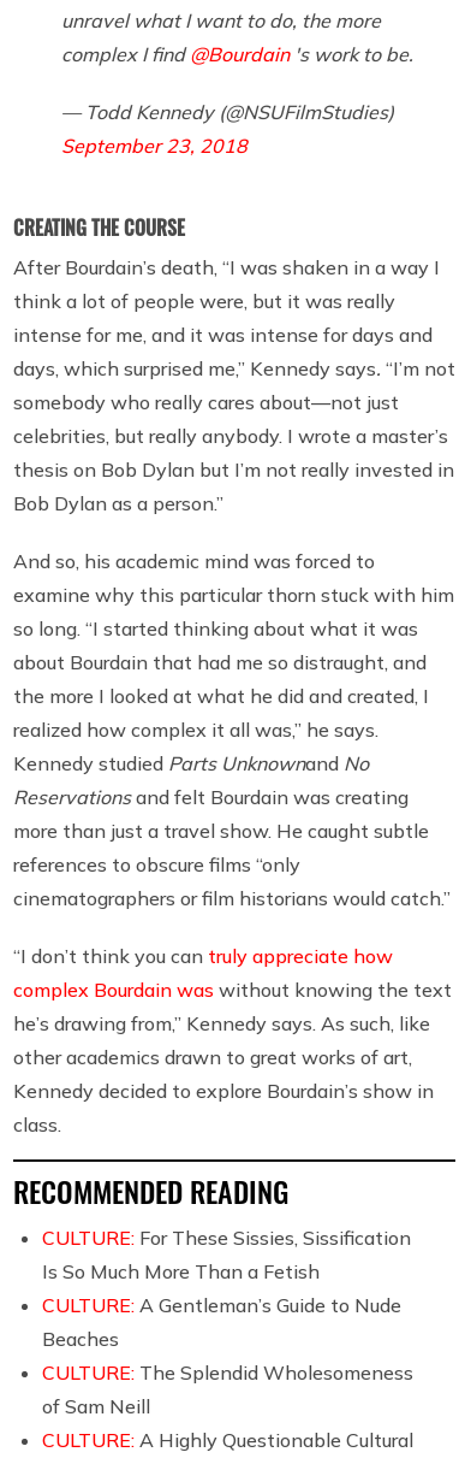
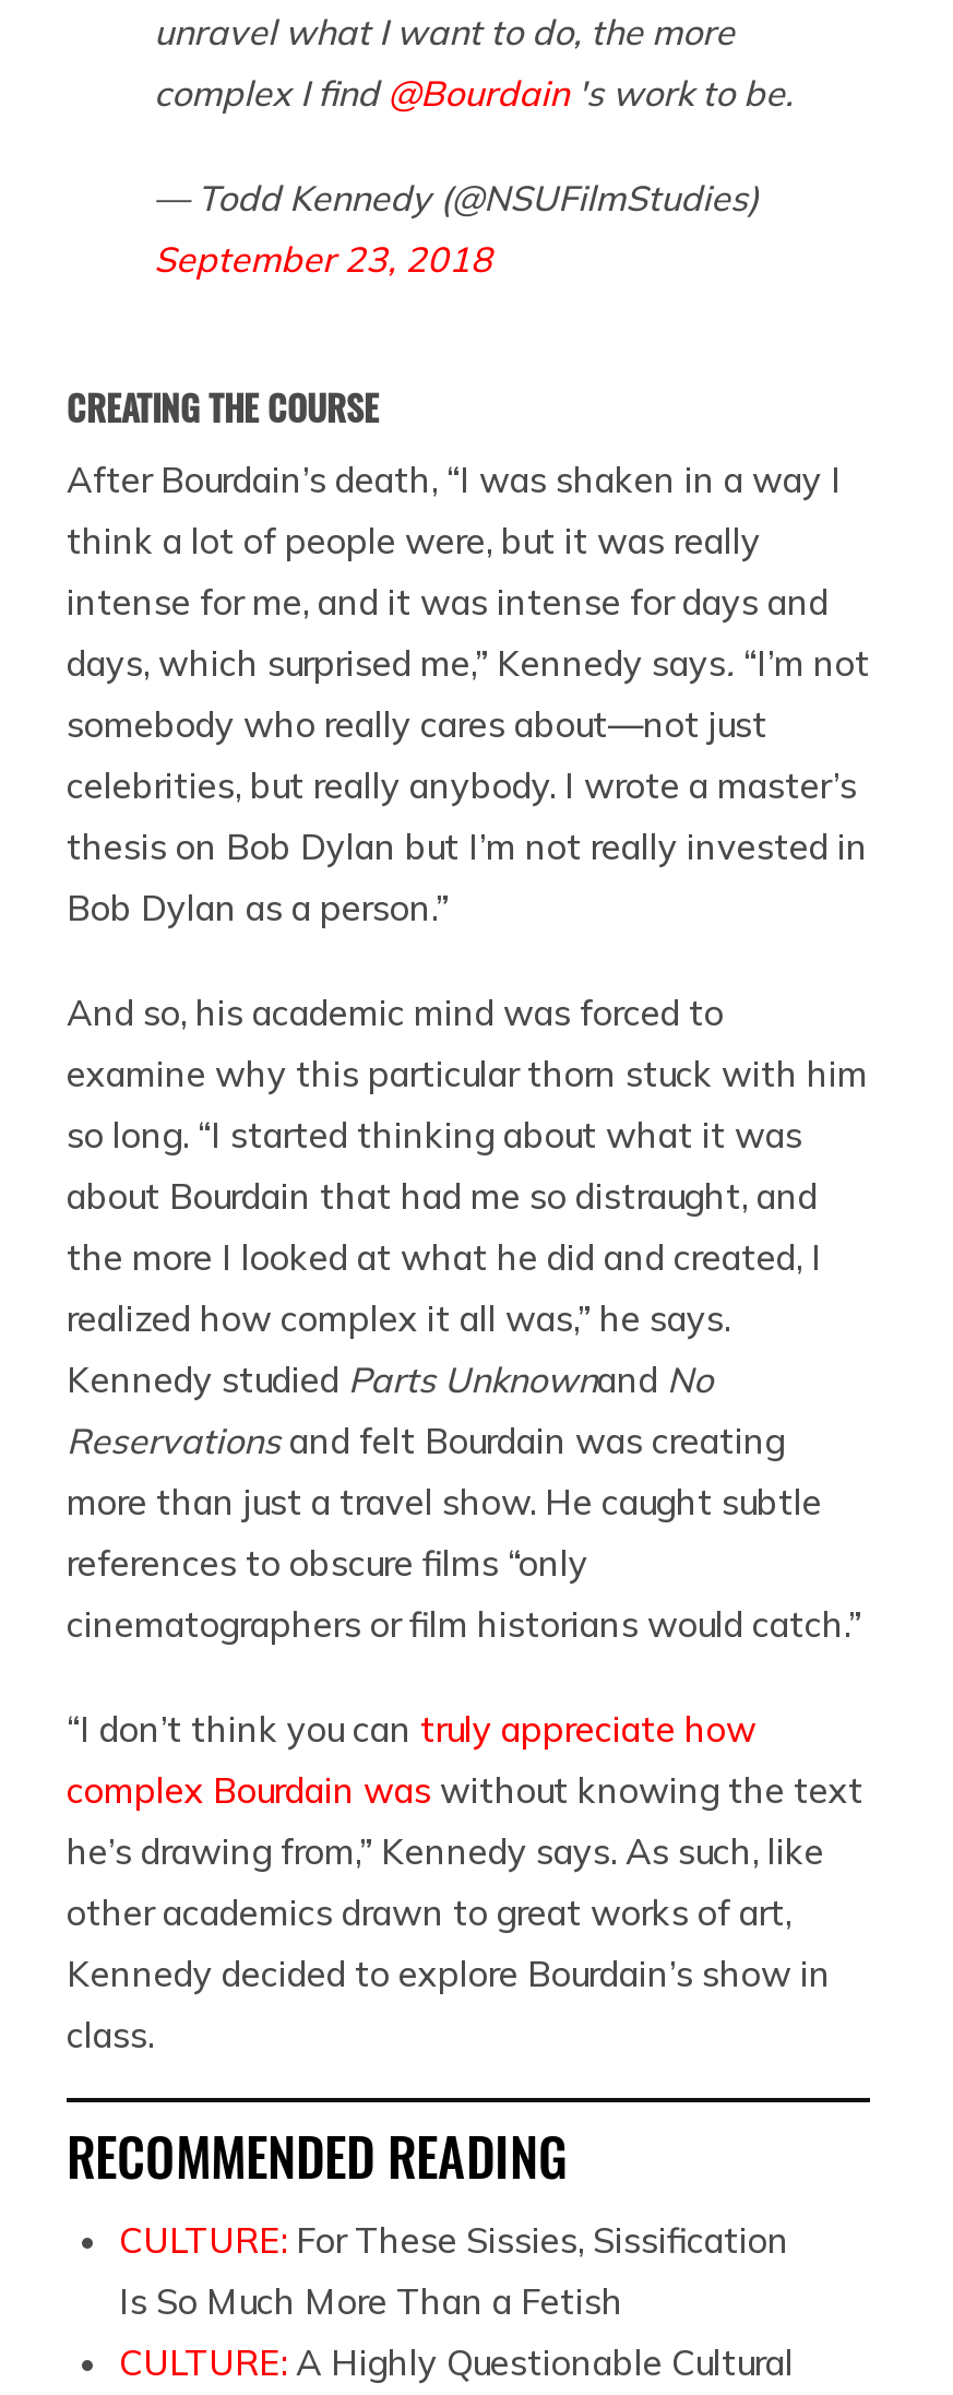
- CULTURE: A Gentleman’s Guide to Nude
- Beaches
- CULTURE: The Splendid Wholesomeness
- of Sam Neill
